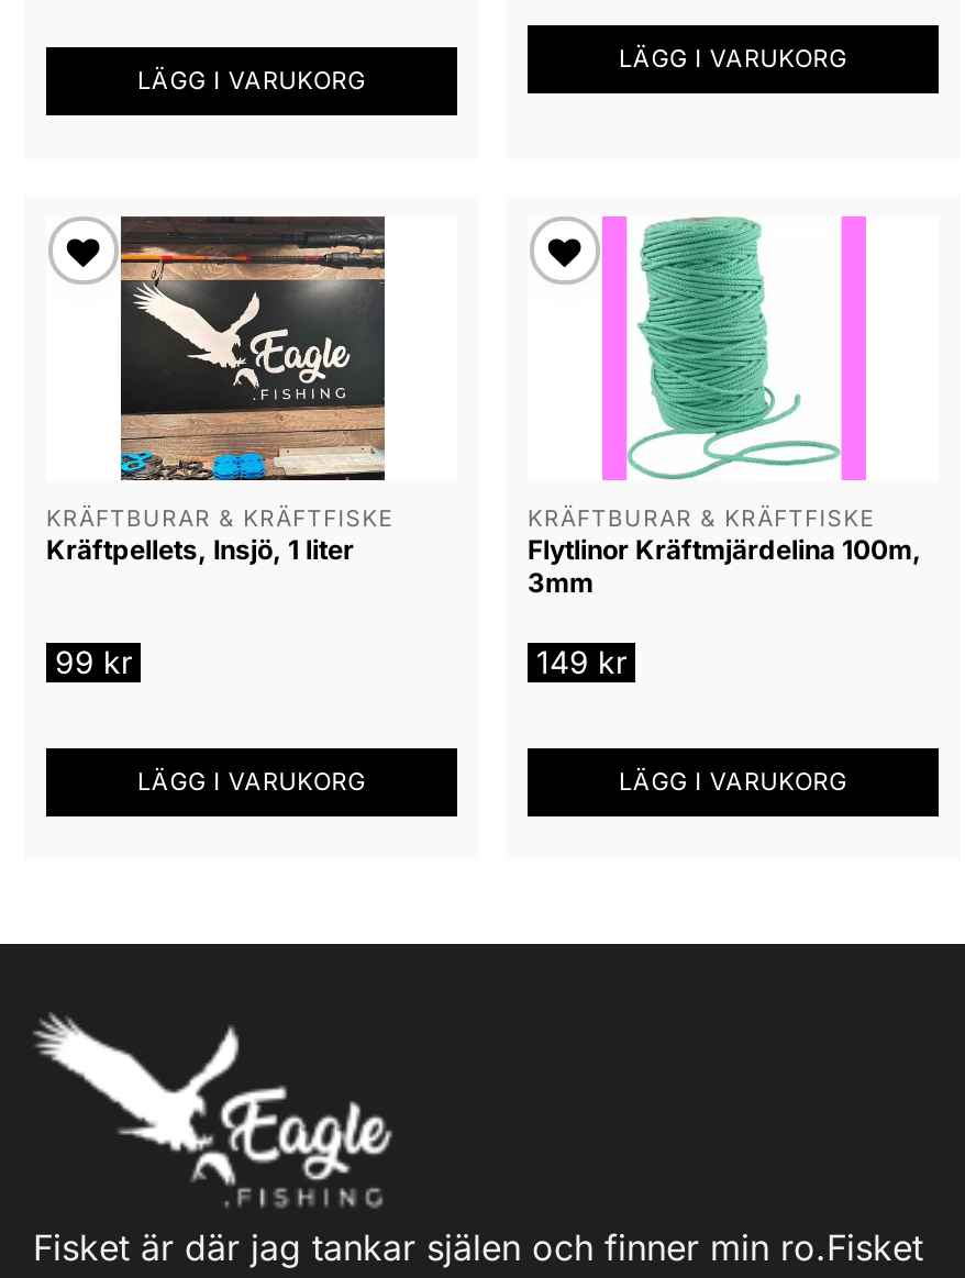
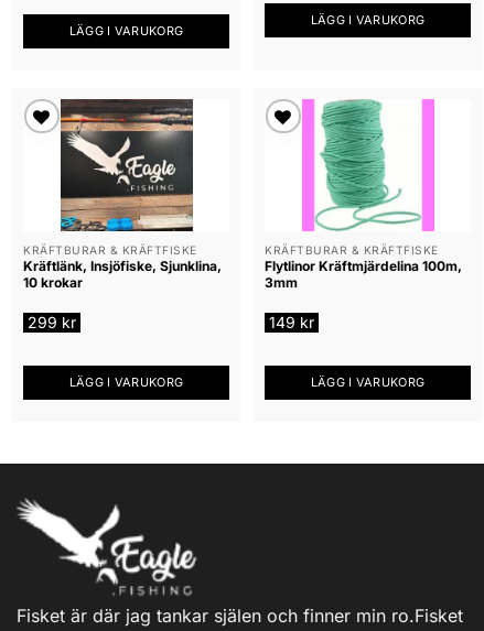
- Kräftpellets, Insjö, 1 liter
+ Kräftlänk, Insjöfiske, Sjunklina,
+ 10 krokar

- 99kr
+ 299kr
